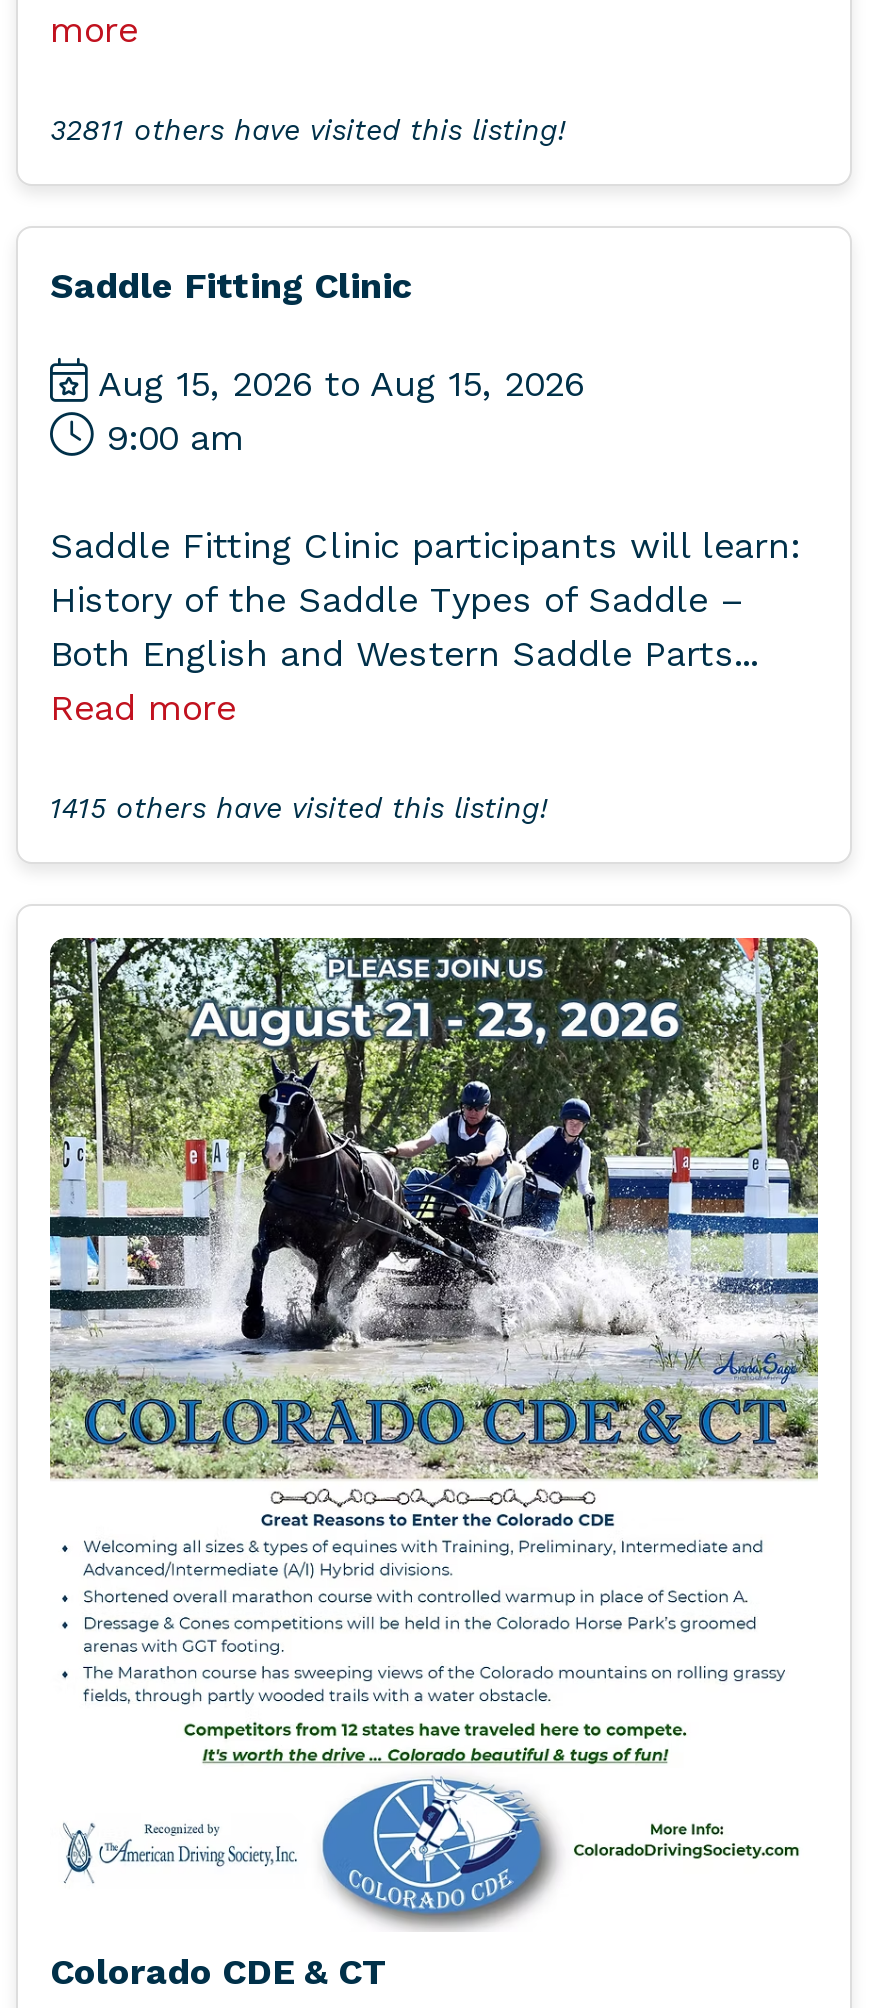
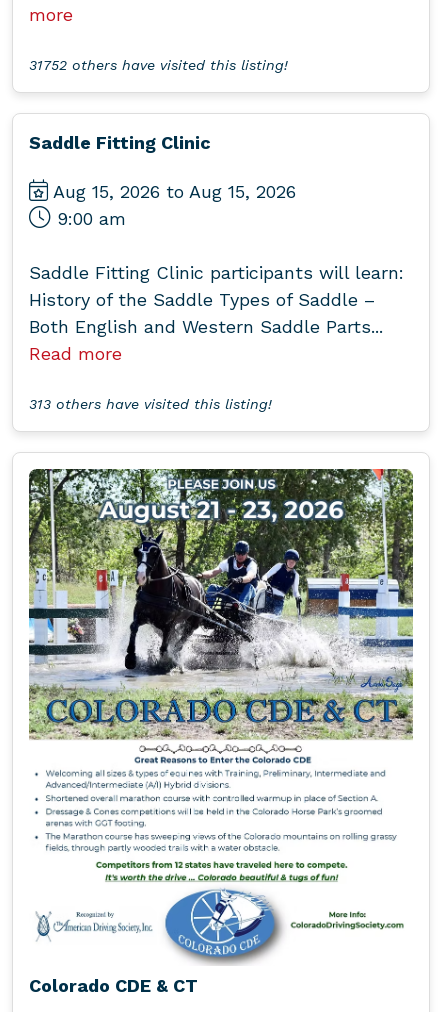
- 32811 others have visited this listing!
+ 31752 others have visited this listing!

- 1415 others have visited this listing!
+ 313 others have visited this listing!
